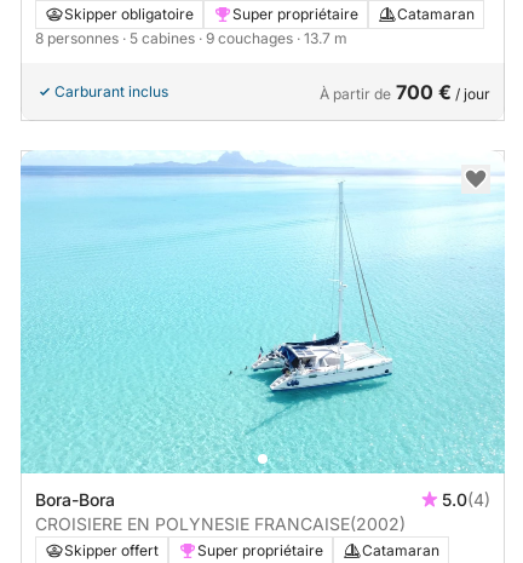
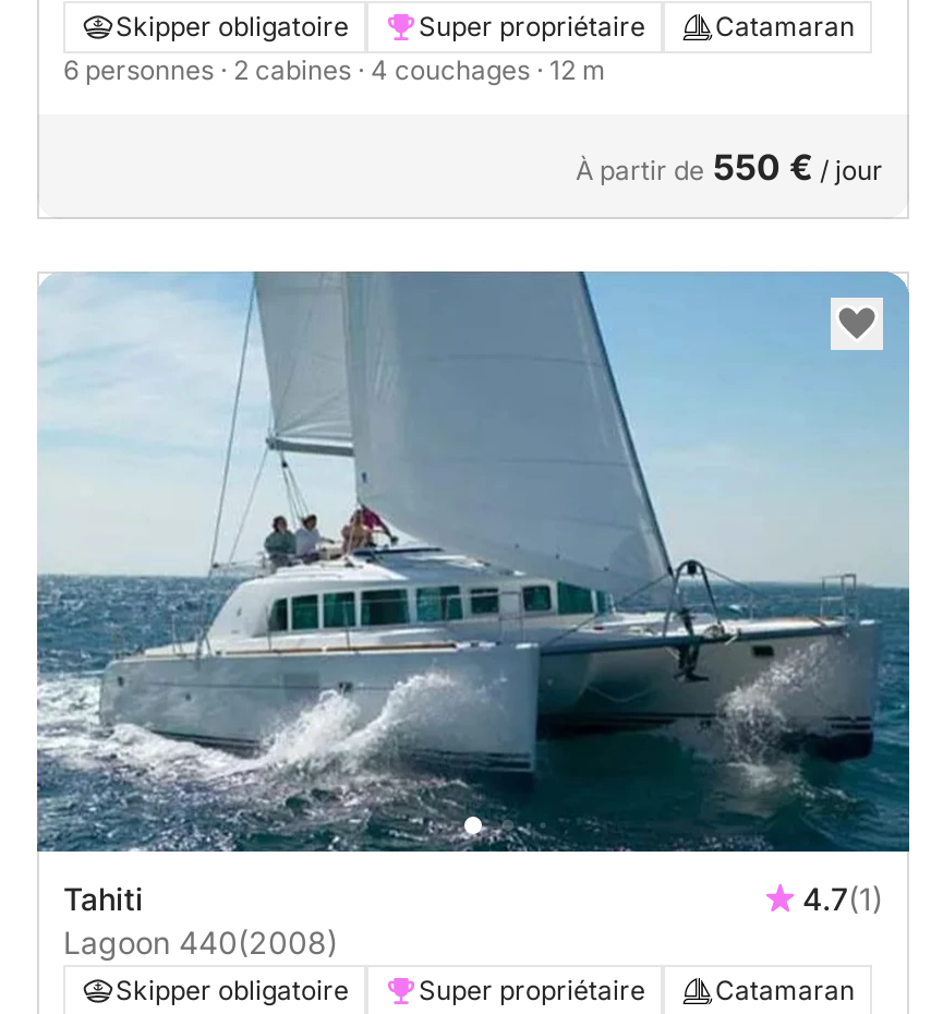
- 8 personnes · 5 cabines · 9 couchages · 13.7 m
+ 6 personnes · 2 cabines · 4 couchages · 12 m

- Carburant inclus
- À partir de 700 €/ jour
+ À partir de 550 €/ jour

- [image]
- Bora-Bora
- 5.0(4)
- CROISIERE EN POLYNESIE FRANCAISE(2002)
- Skipper offert
+ [image]
+ Tahiti
+ 4.7(1)
+ Lagoon 440(2008)
+ Skipper obligatoire
